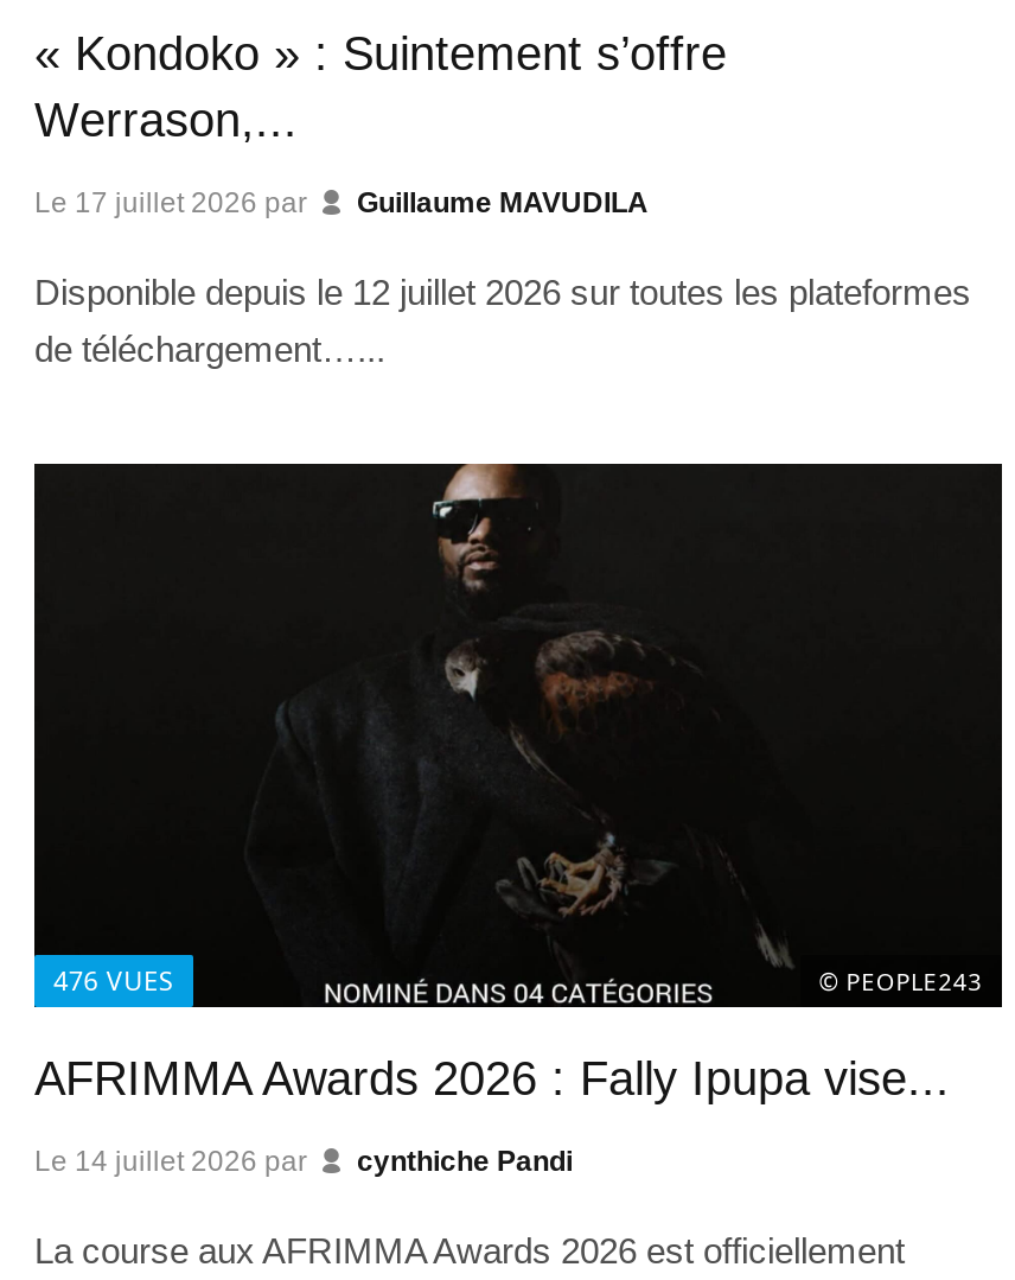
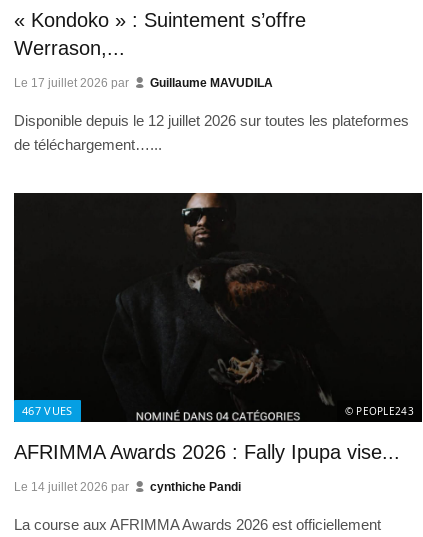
- 476 VUES
+ 467 VUES
